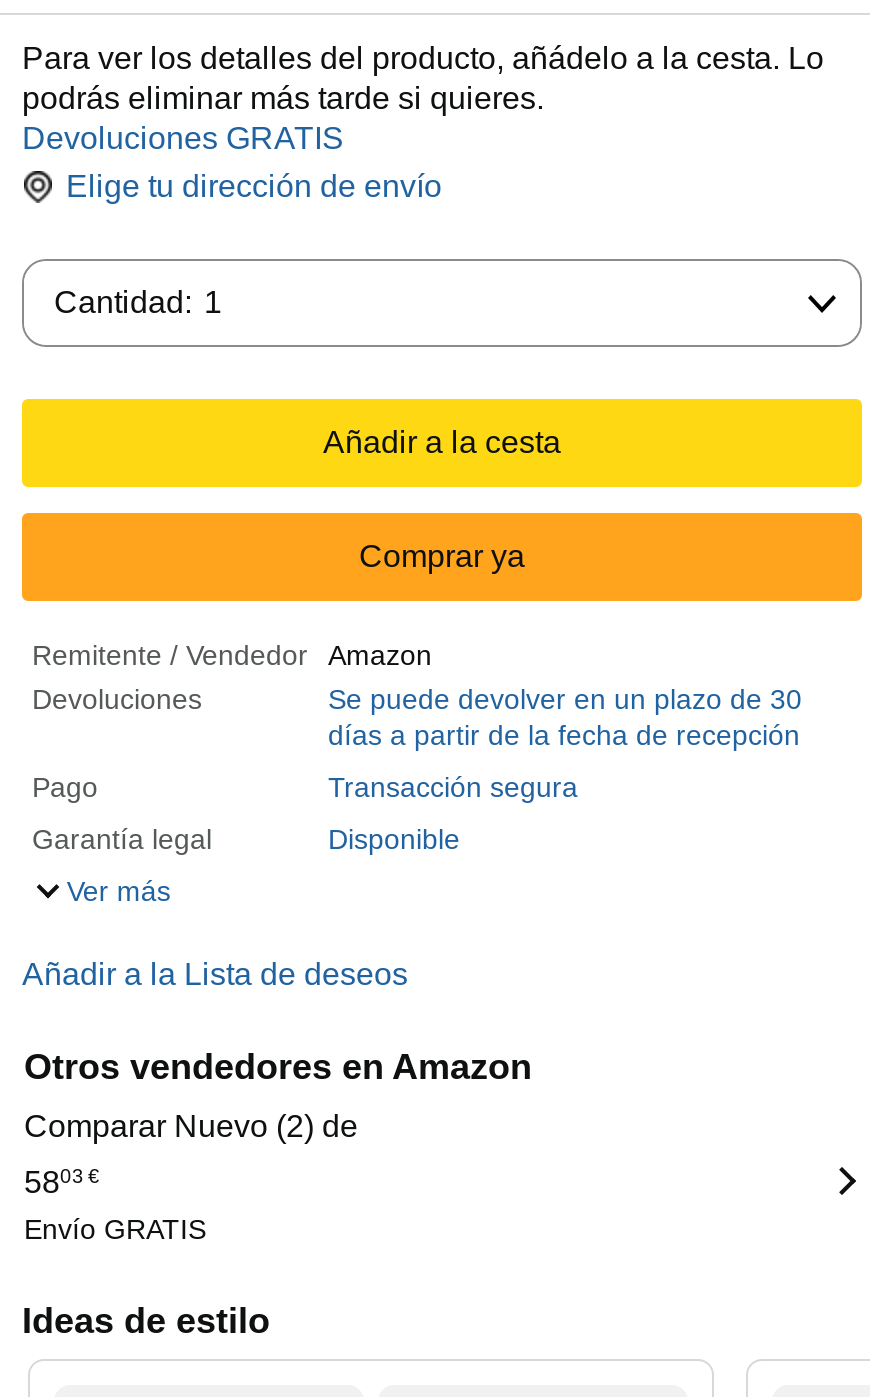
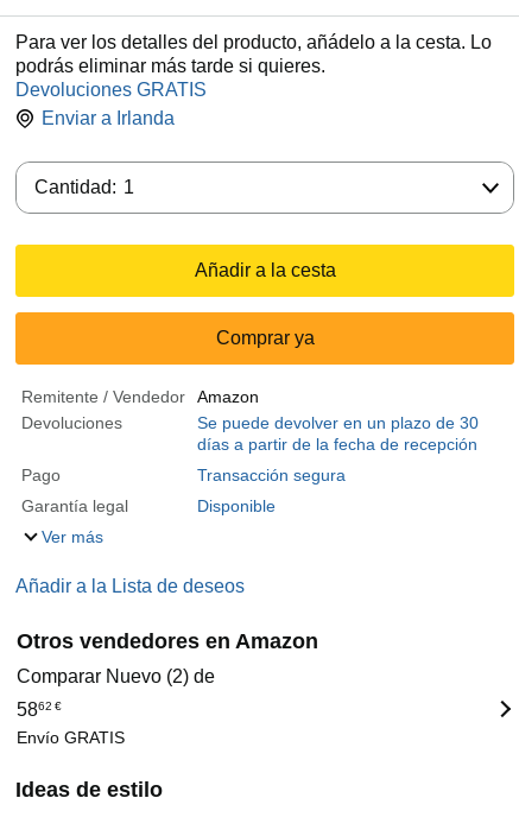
- Elige tu dirección de envío
+ Enviar a Irlanda

- 5803 €
+ 5862 €
